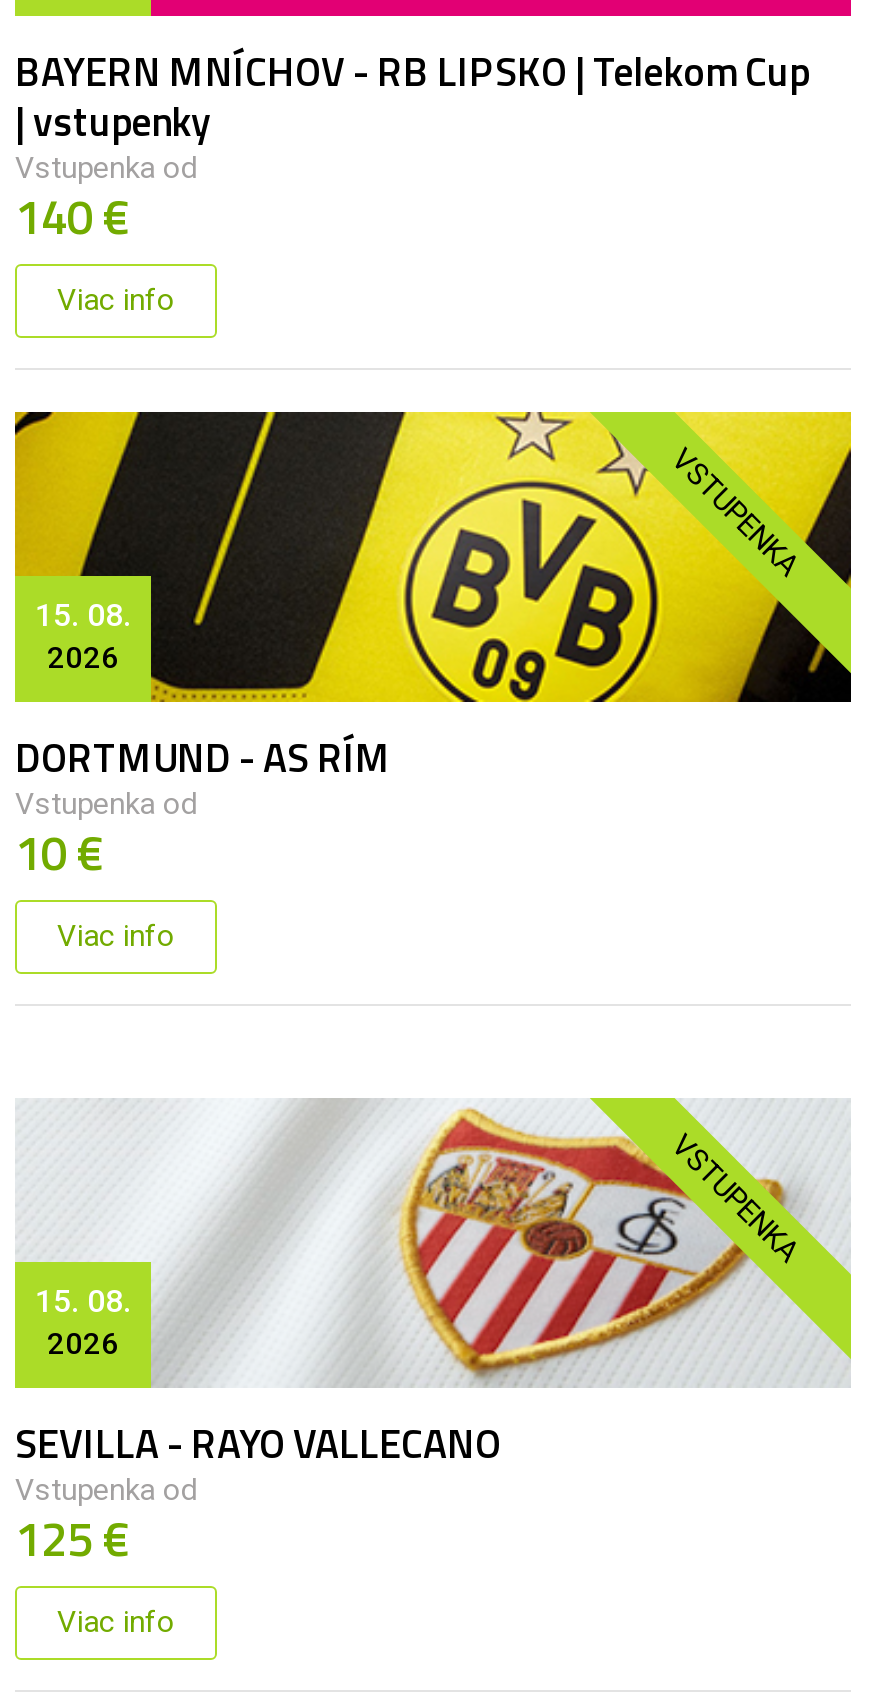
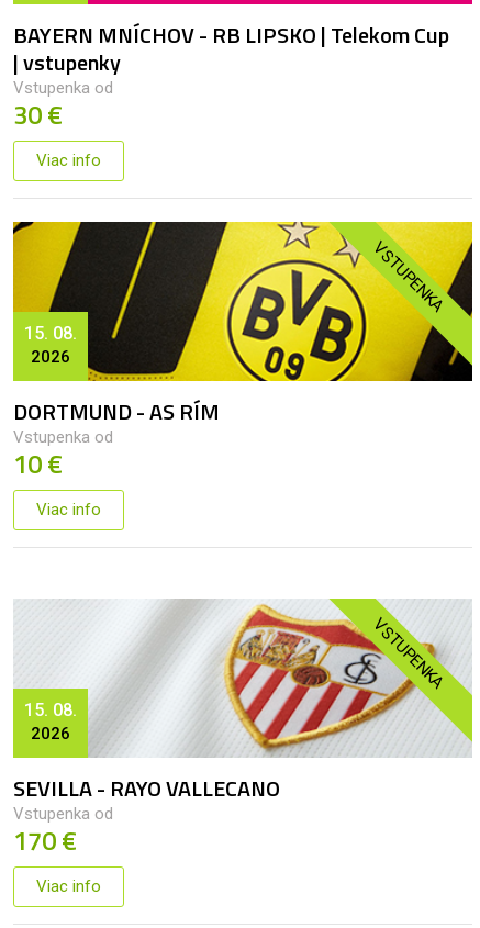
- 140 €
+ 30 €

- 125 €
+ 170 €
